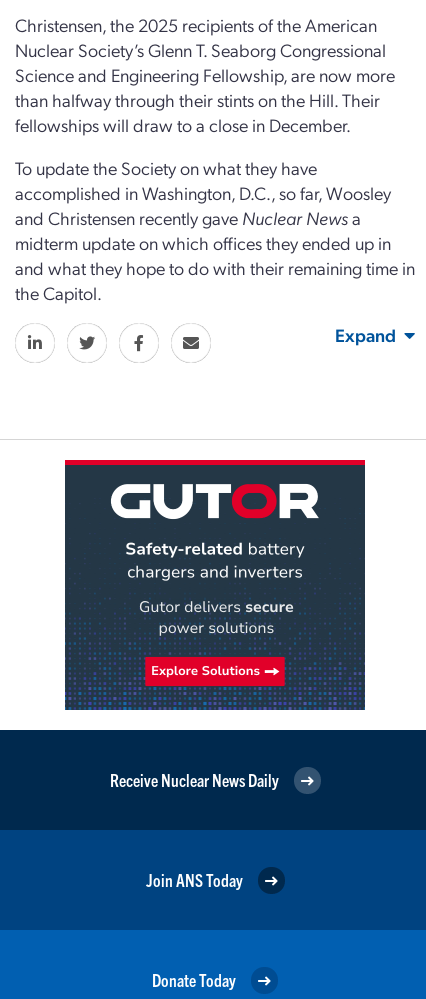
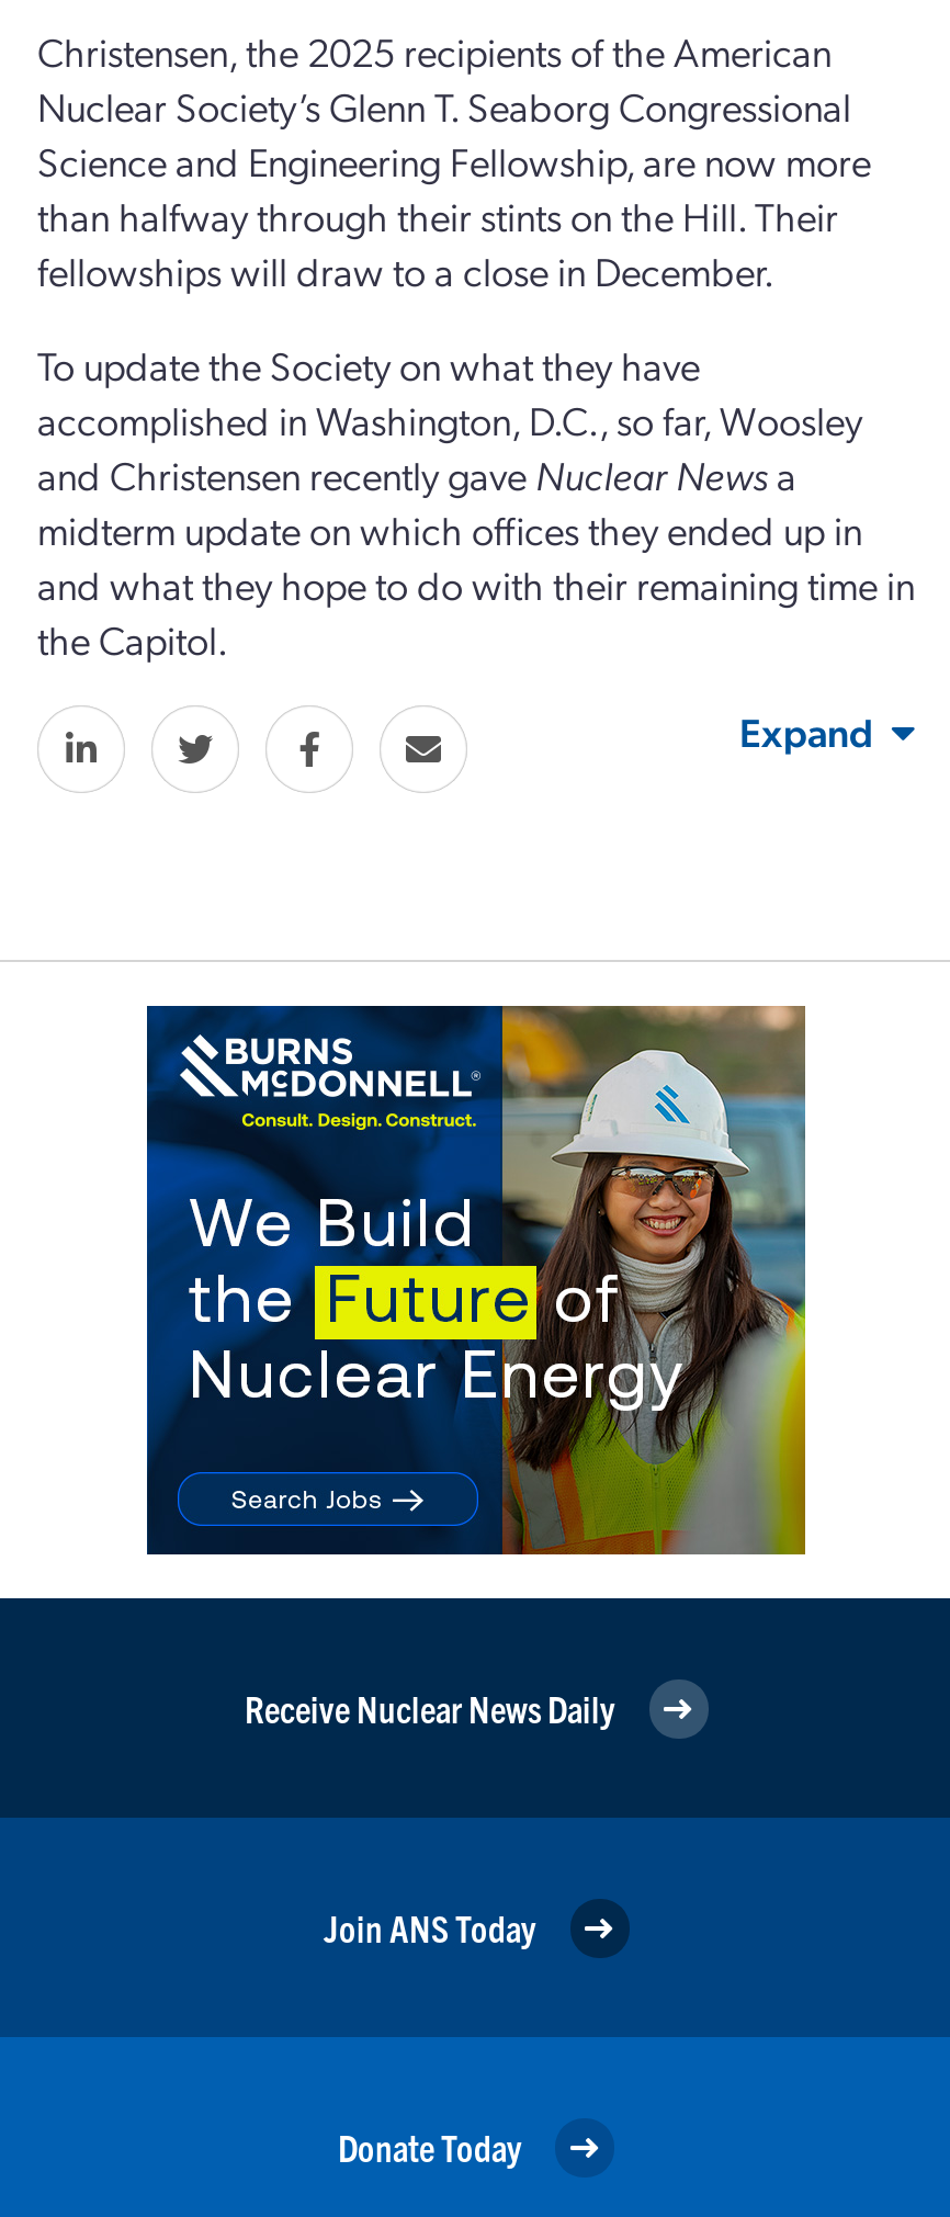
- [image]
+ [image]
